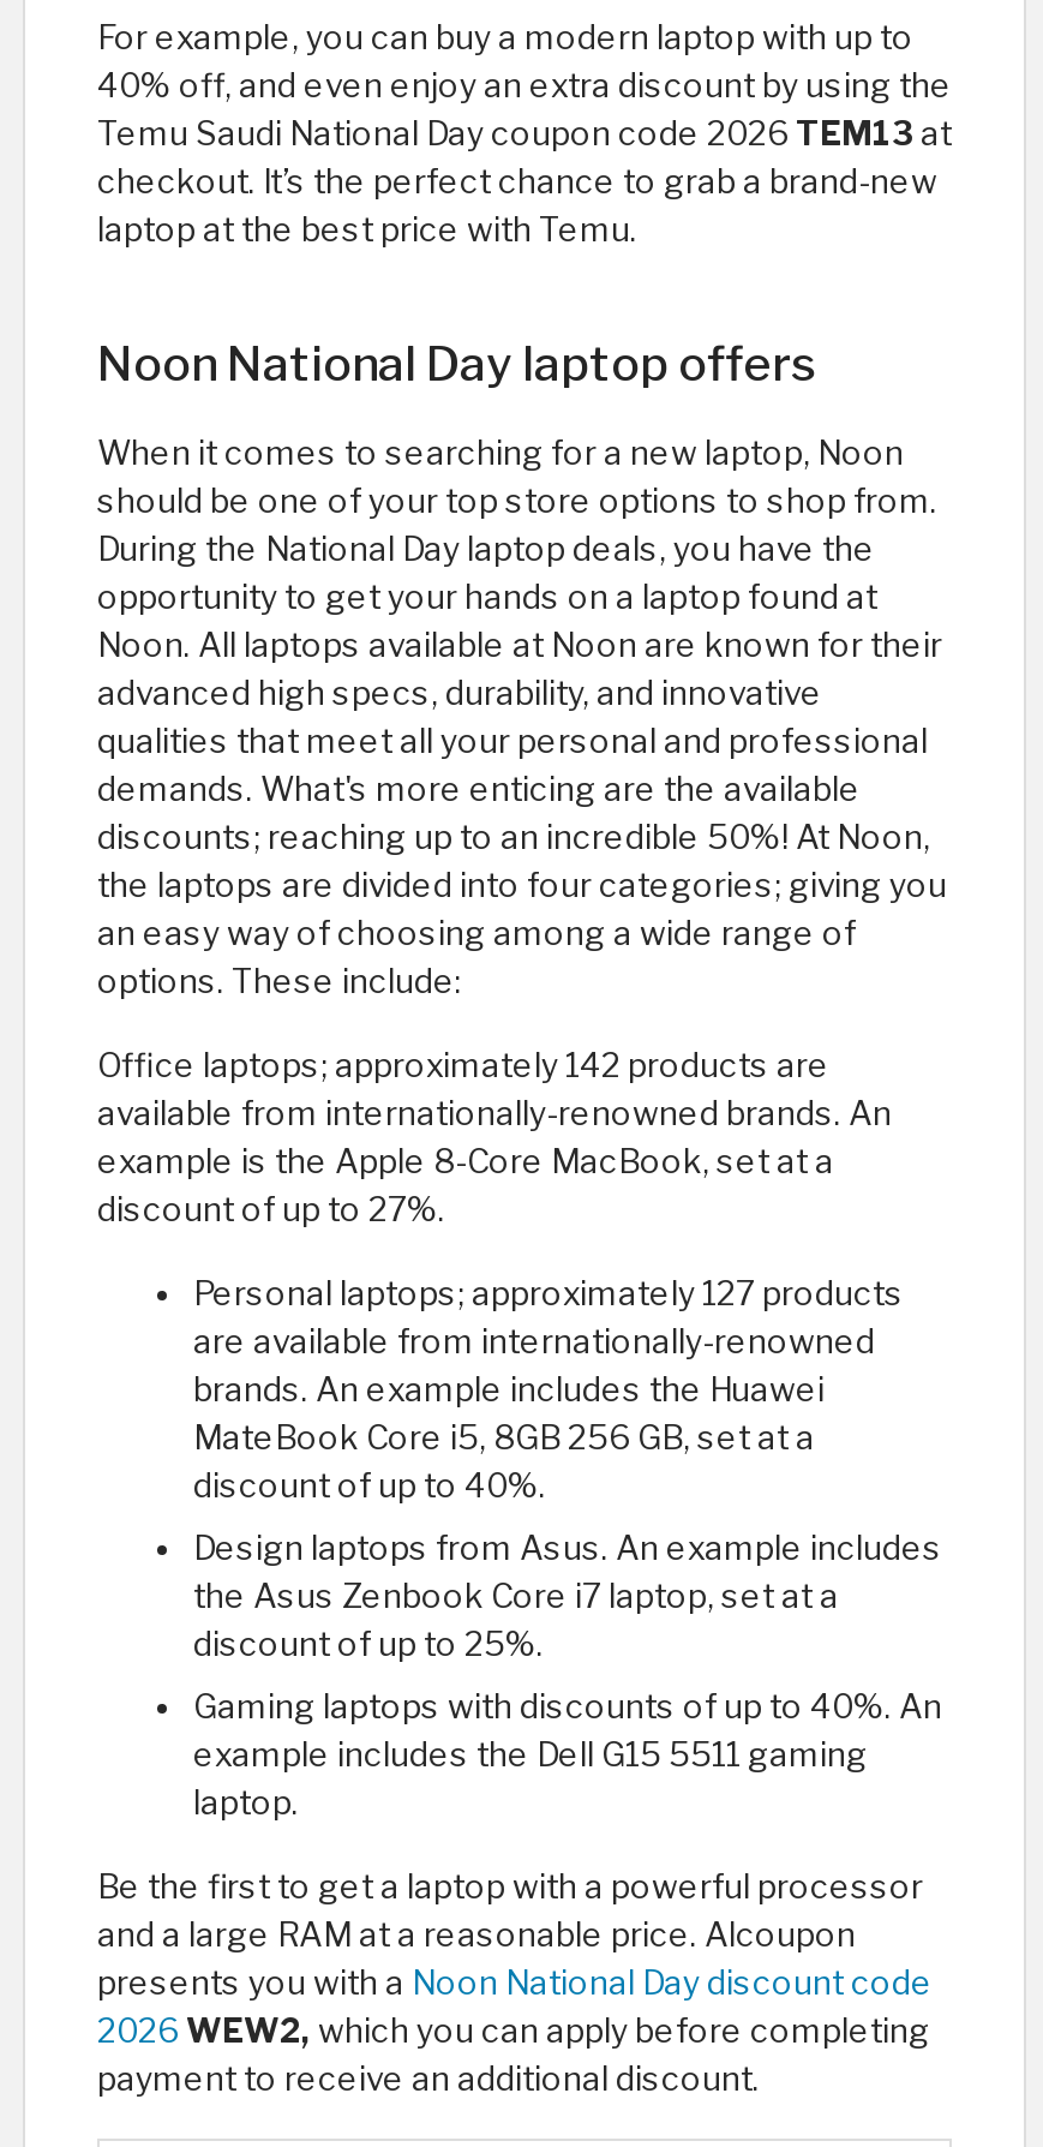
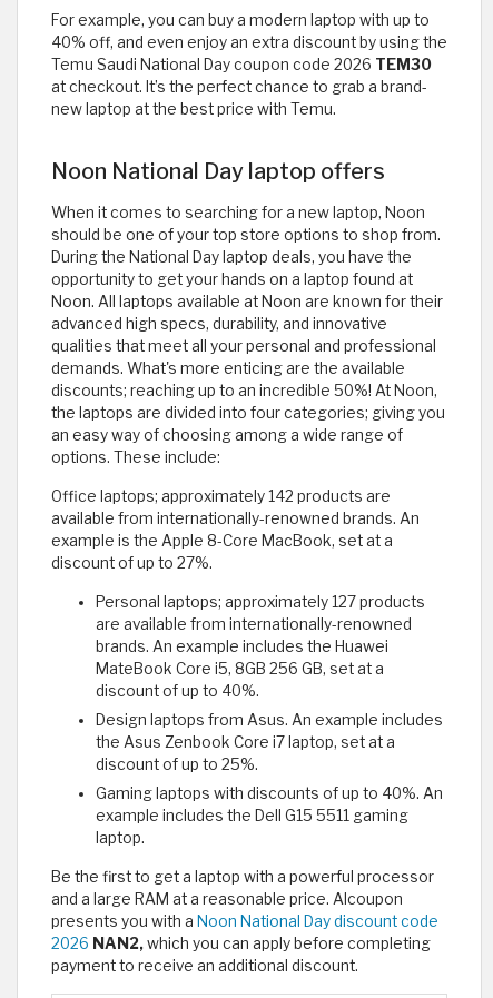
- Temu Saudi National Day coupon code 2026 TEM13 at
- checkout. It’s the perfect chance to grab a brand-new
- laptop at the best price with Temu.
+ Temu Saudi National Day coupon code 2026 TEM30
+ at checkout. It’s the perfect chance to grab a brand-
+ new laptop at the best price with Temu.

- 2026 WEW2, which you can apply before completing
+ 2026 NAN2, which you can apply before completing
